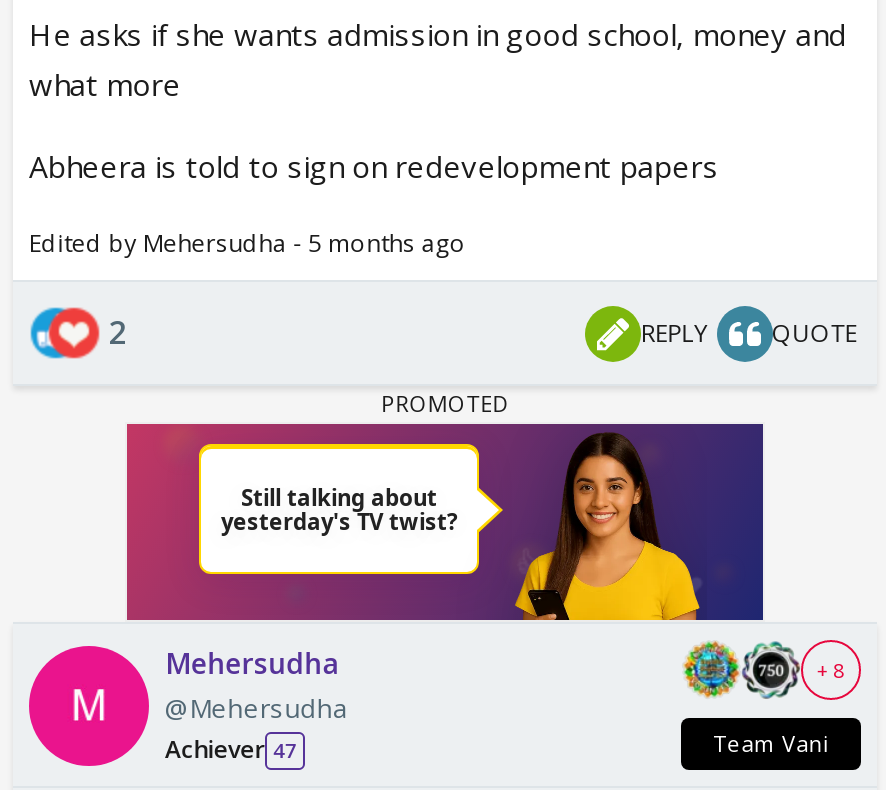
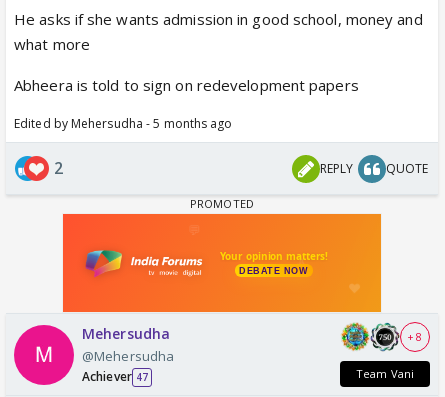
- [image]
+ [image]
